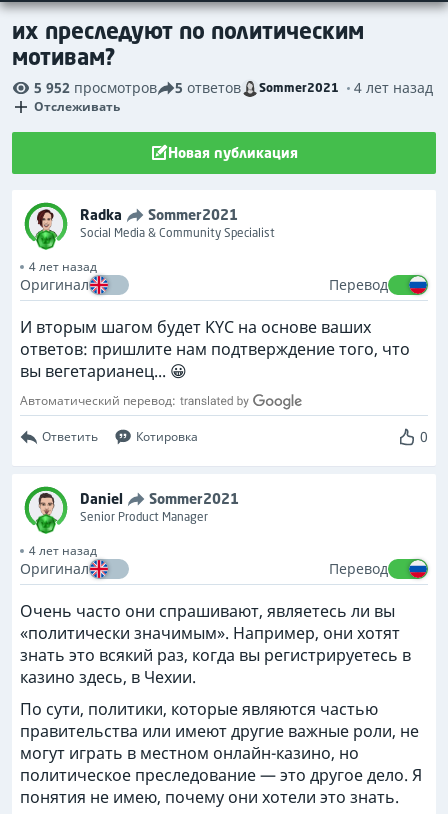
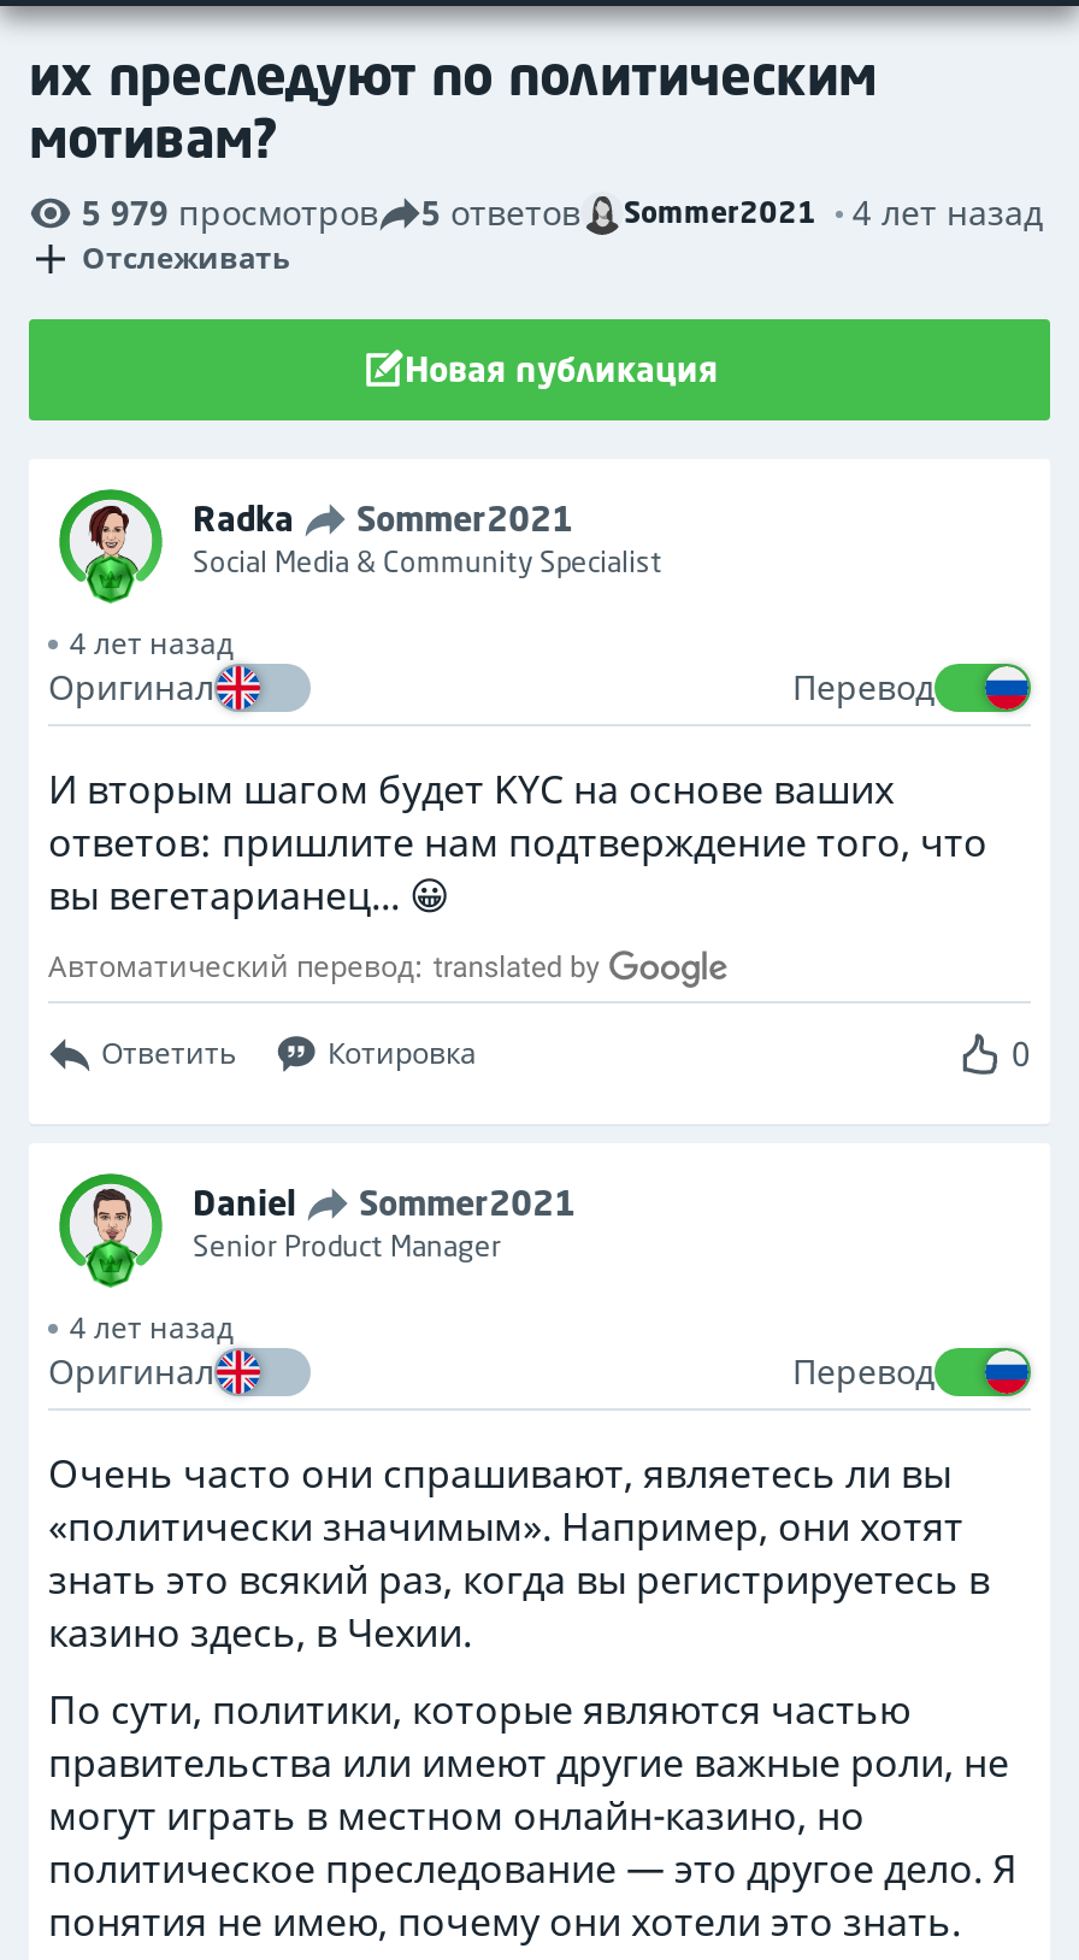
- 5 952 просмотров 5 ответов Sommer2021 4 лет назад
+ 5 979 просмотров 5 ответов Sommer2021 4 лет назад
